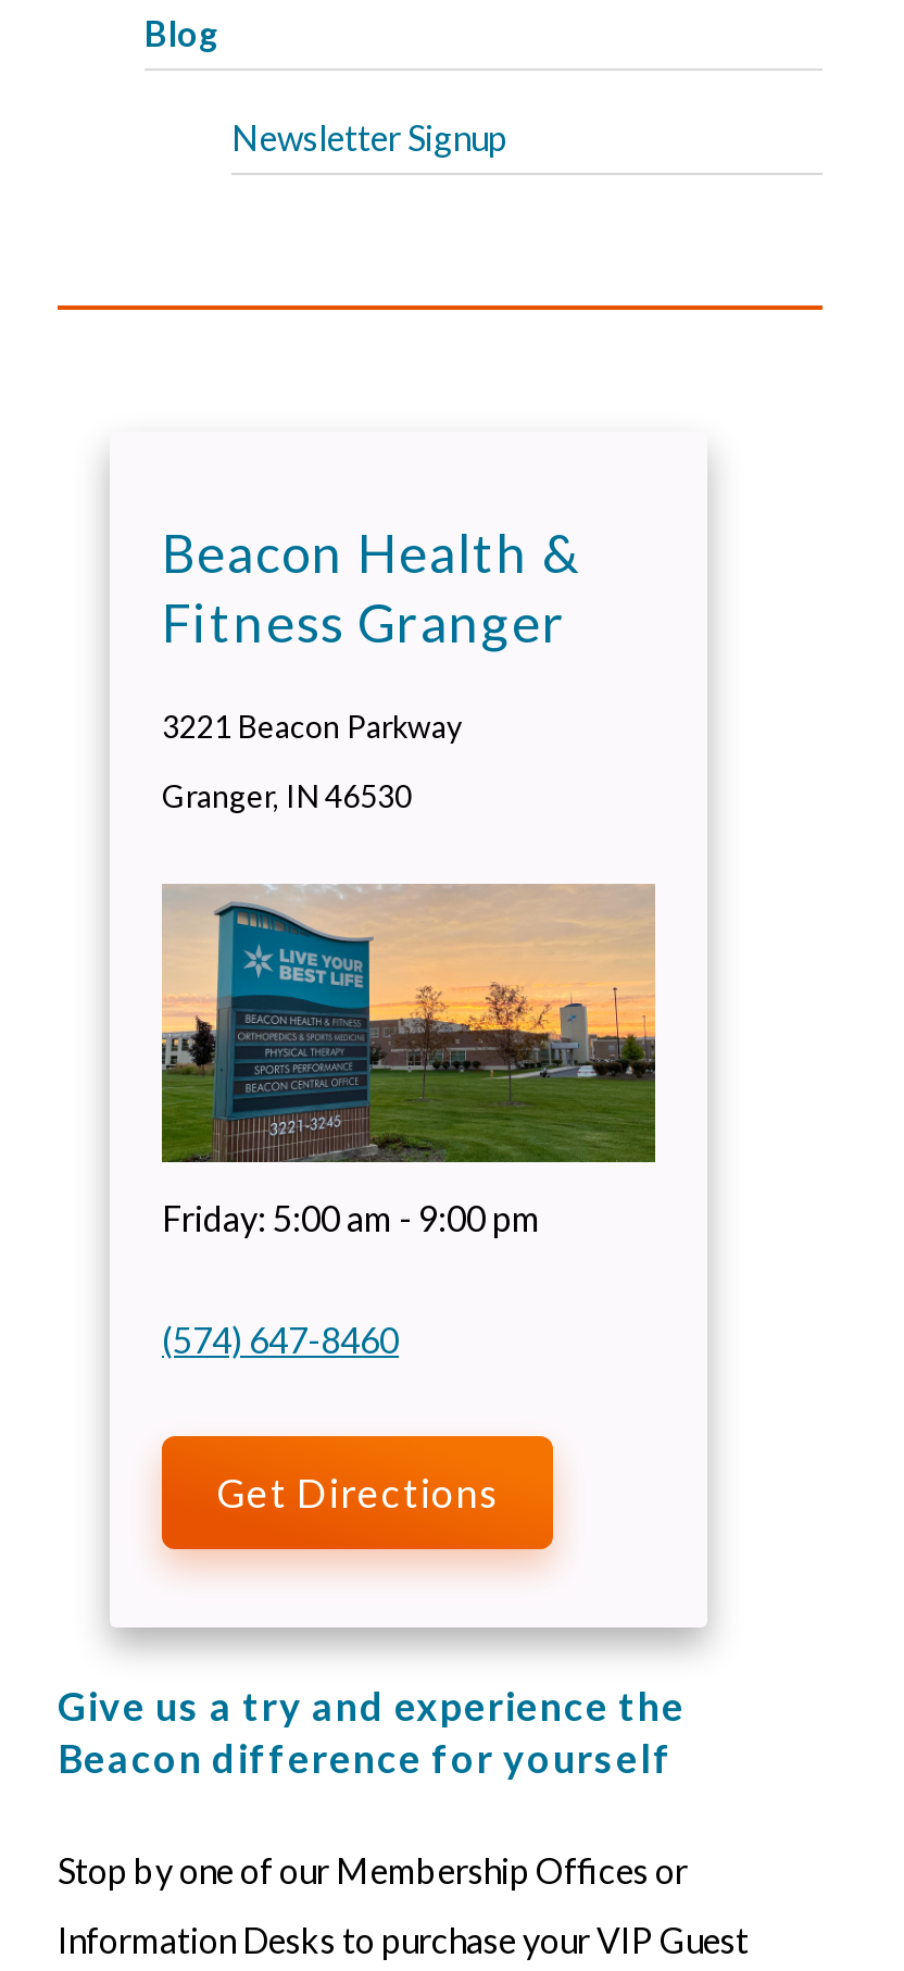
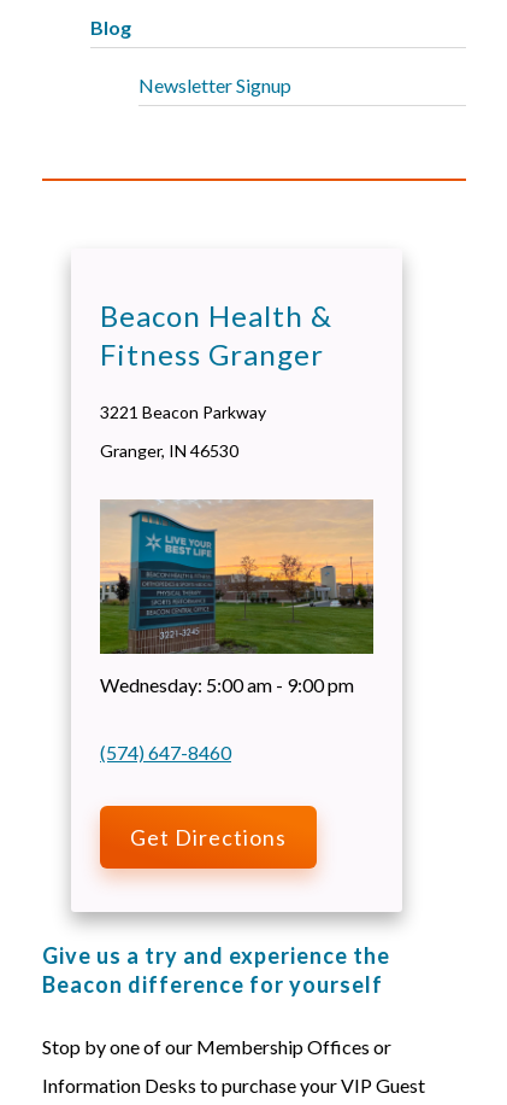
- Friday: 5:00 am - 9:00 pm
+ Wednesday: 5:00 am - 9:00 pm
